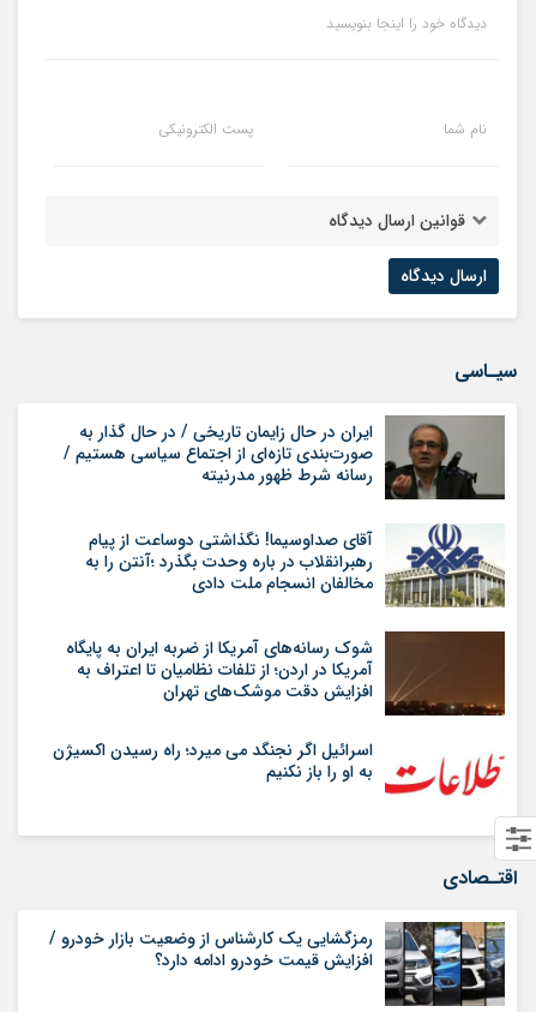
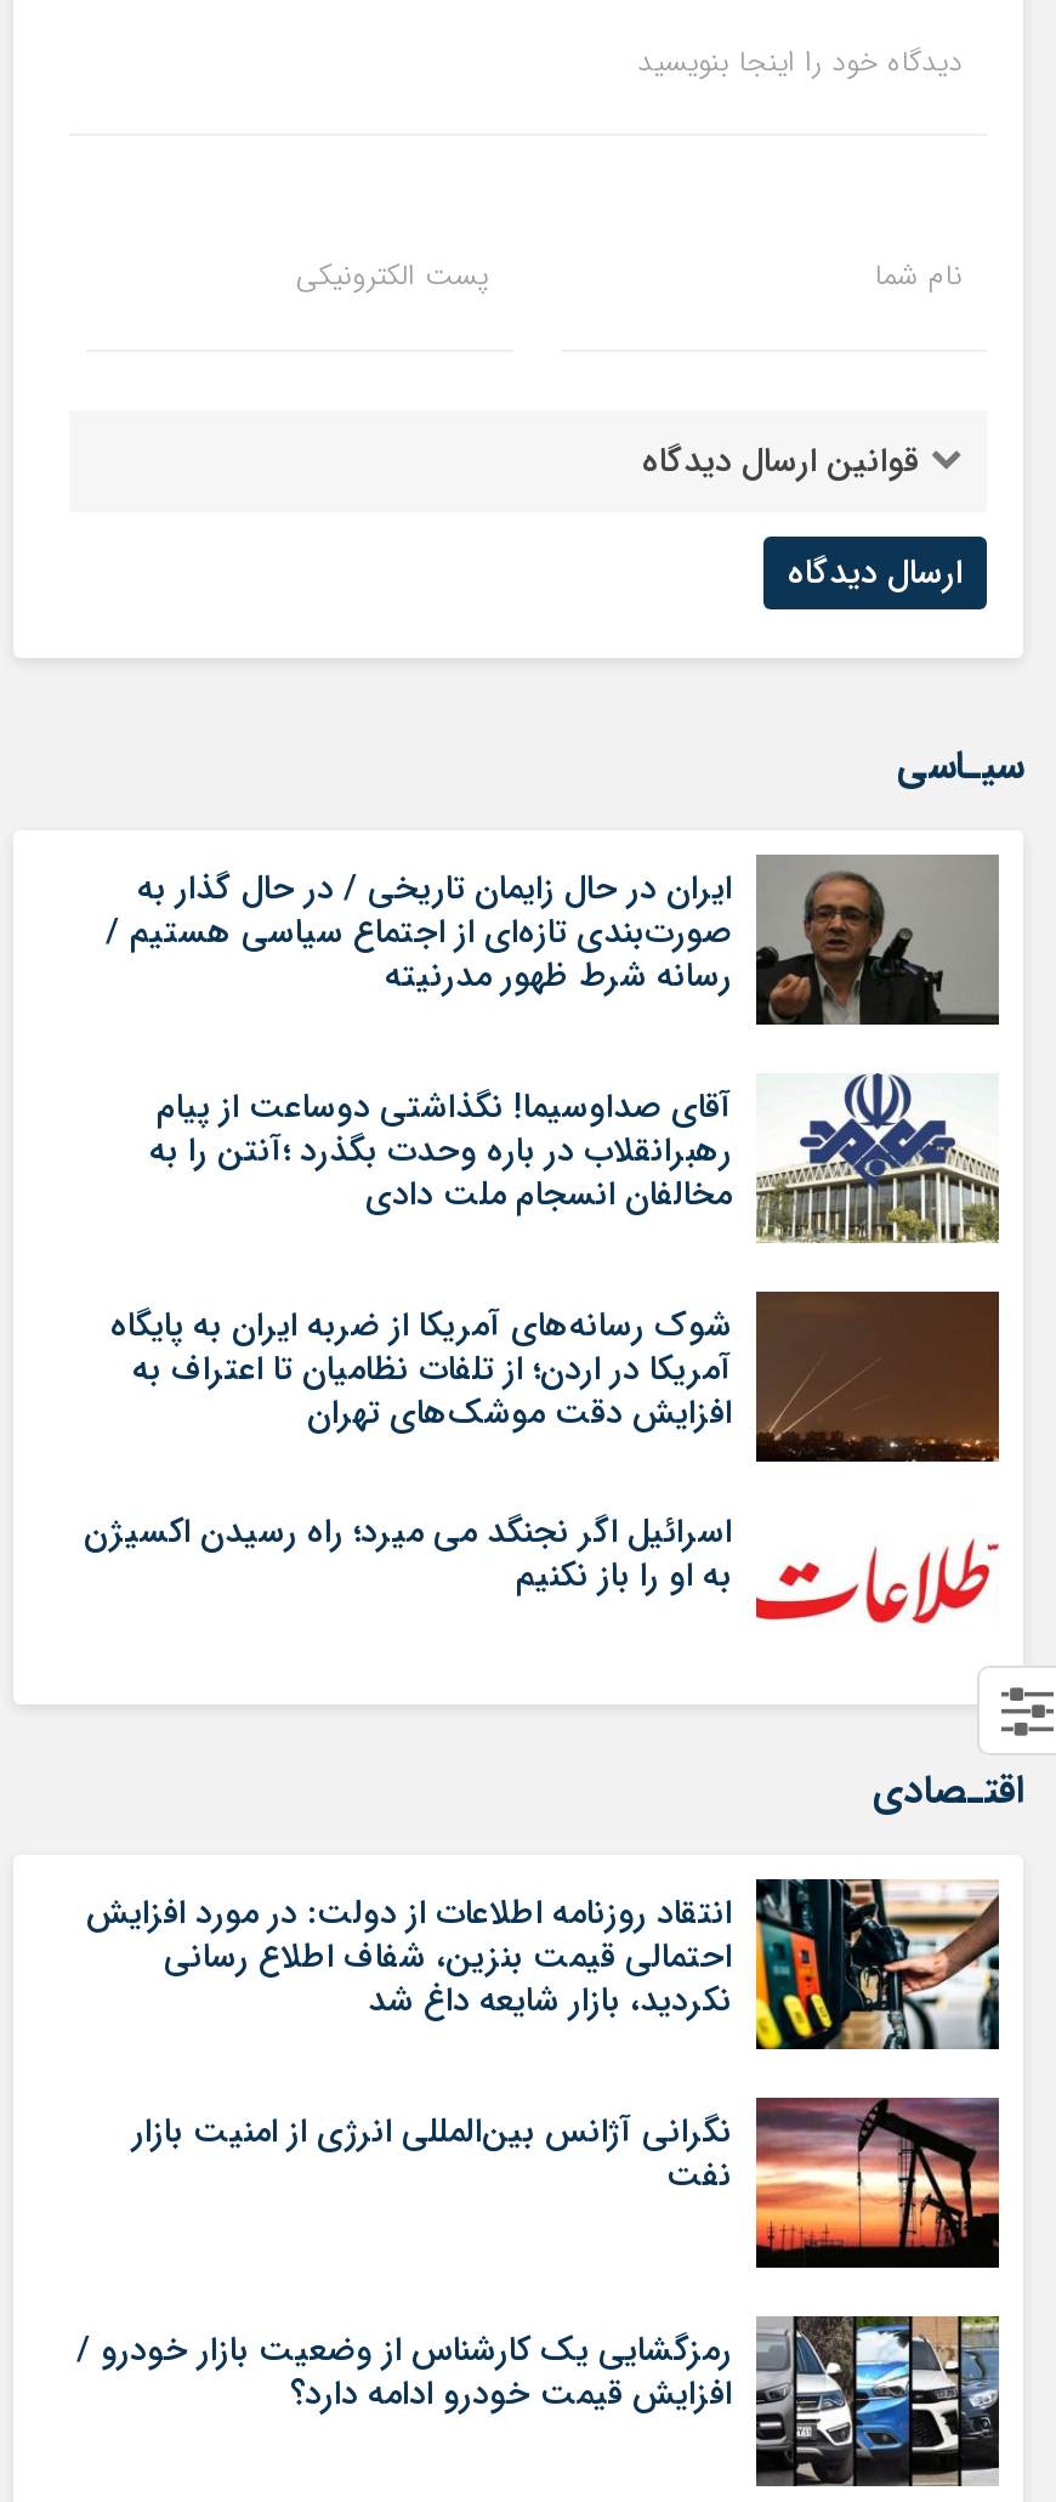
+ [image]
+ انتقاد روزنامه اطلاعات از دولت: در مورد افزایش
+ احتمالی قیمت بنزین، شفاف اطلاع رسانی
+ نکردید، بازار شایعه داغ شد
+ نگرانی آژانس بین‌المللی انرژی از امنیت بازار
+ نفت

+ [image]
